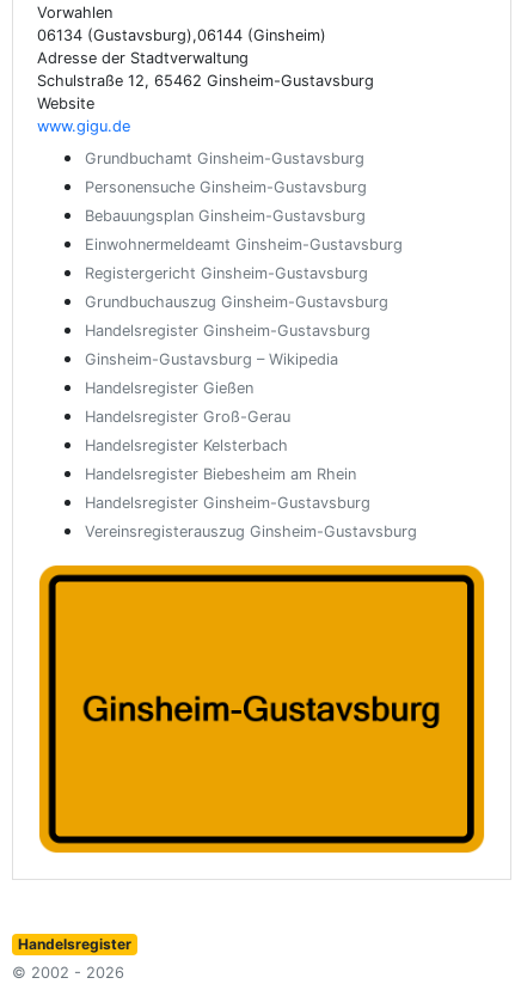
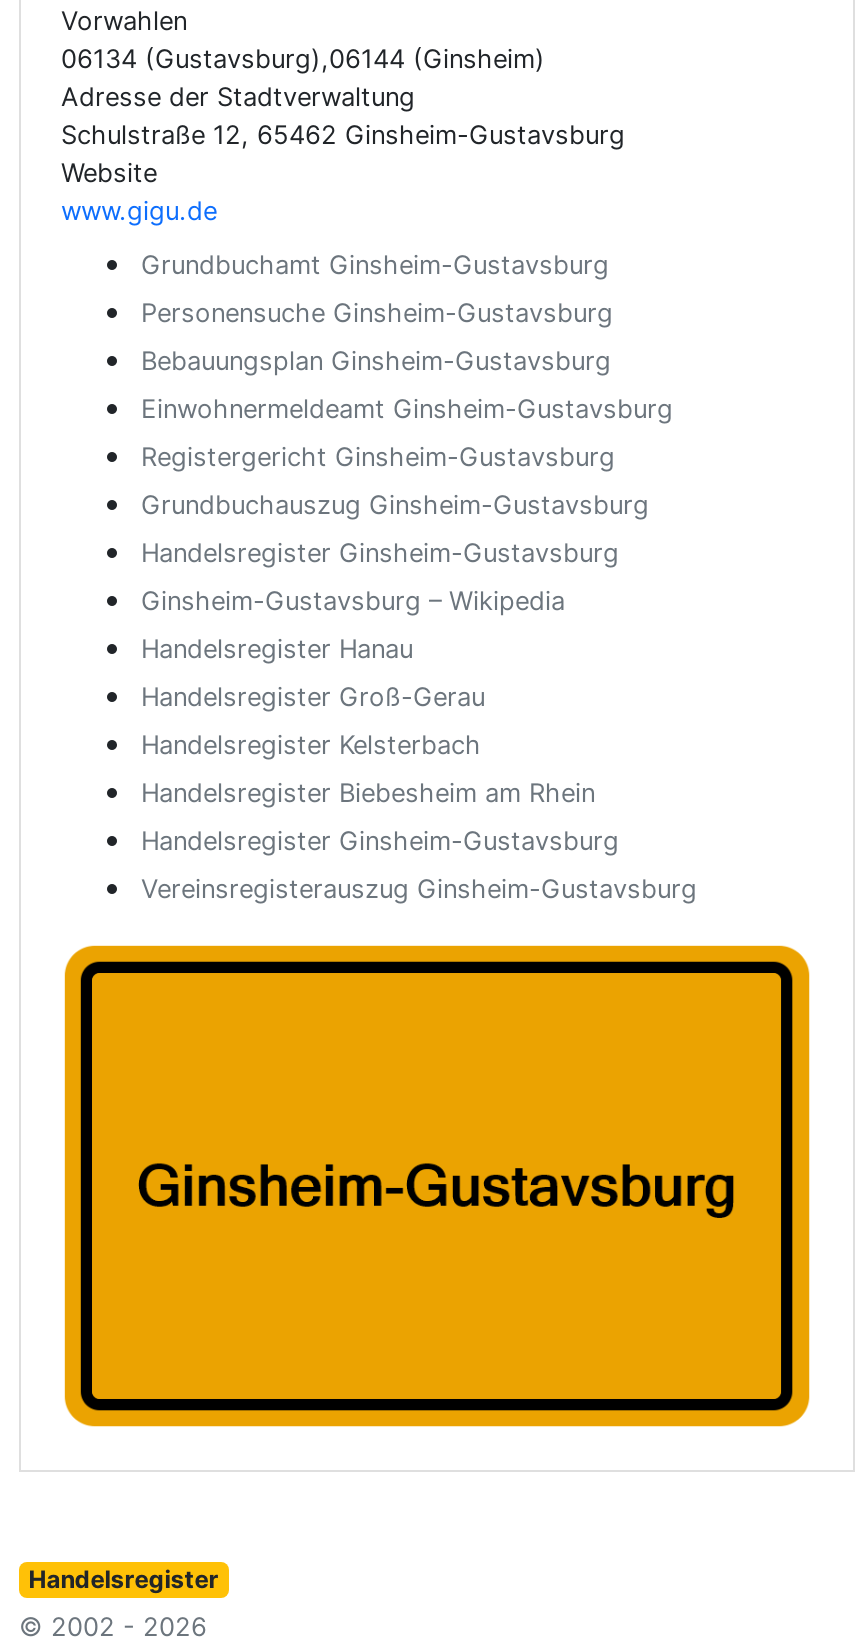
- Handelsregister Gießen
+ Handelsregister Hanau
